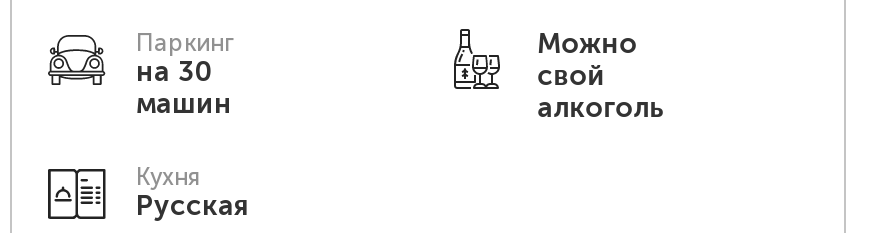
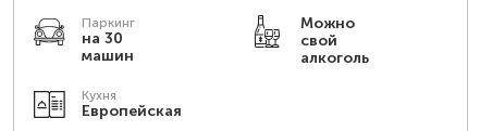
- Русская
+ Европейская
